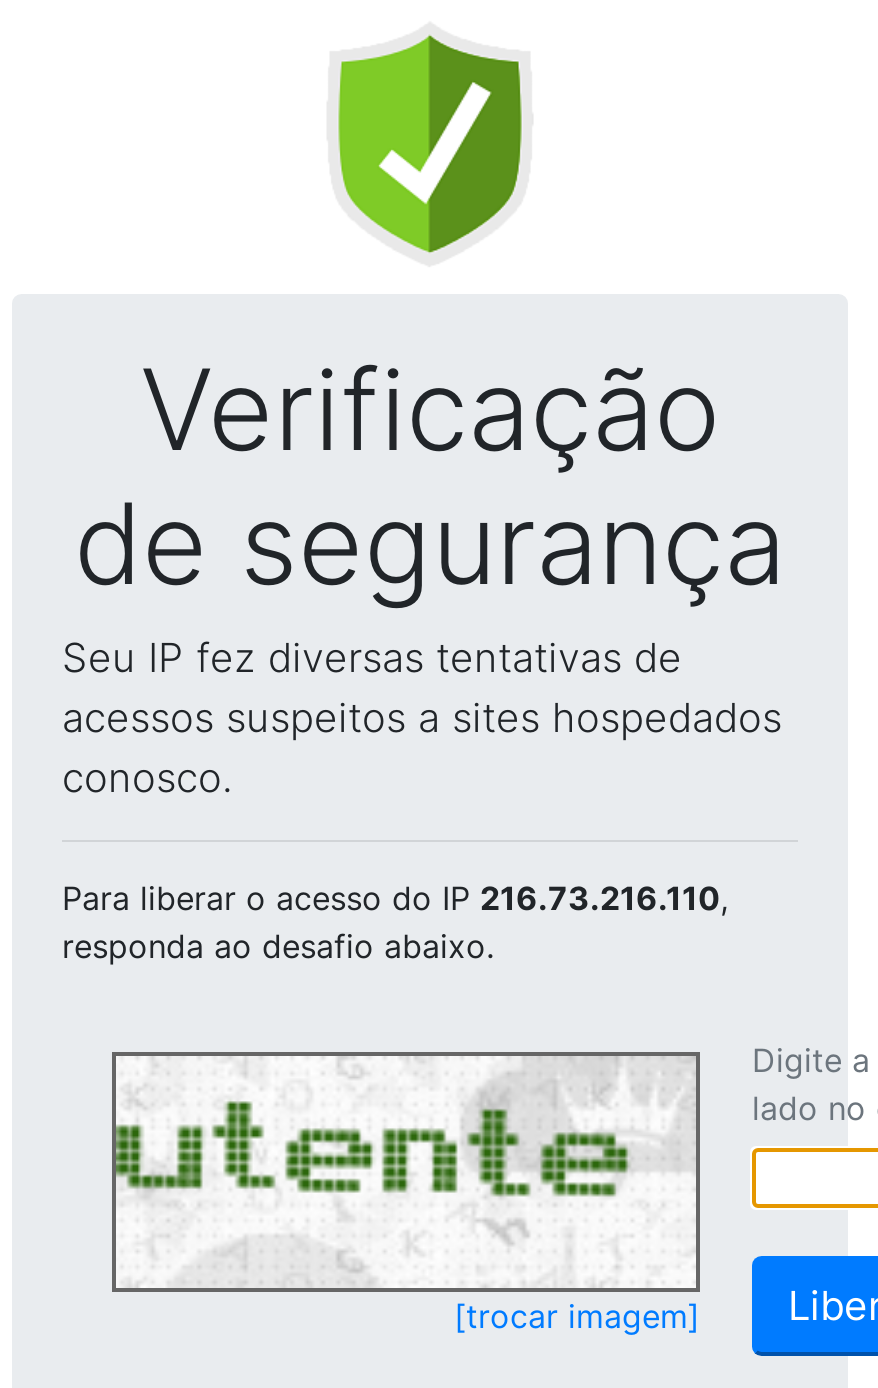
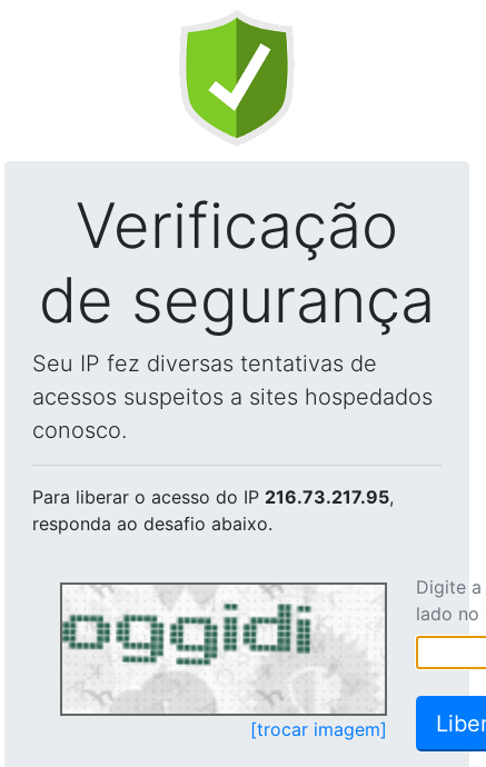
- Para liberar o acesso do IP 216.73.216.110,
+ Para liberar o acesso do IP 216.73.217.95,

- [image]
+ [image]
